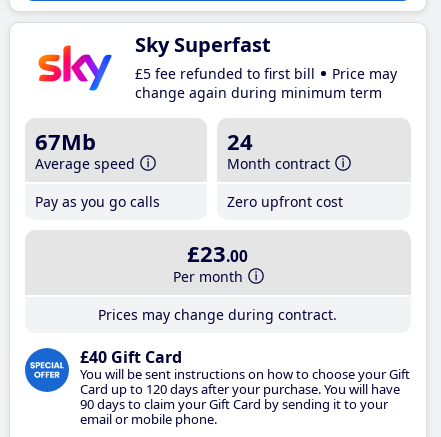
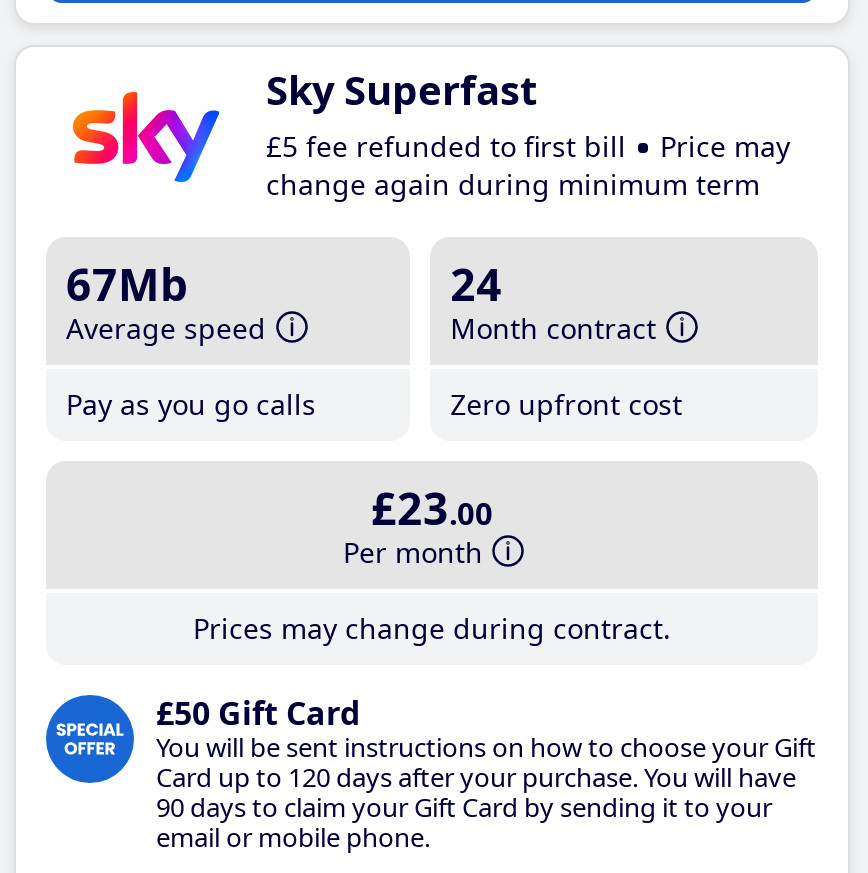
- £40 Gift Card
+ £50 Gift Card
